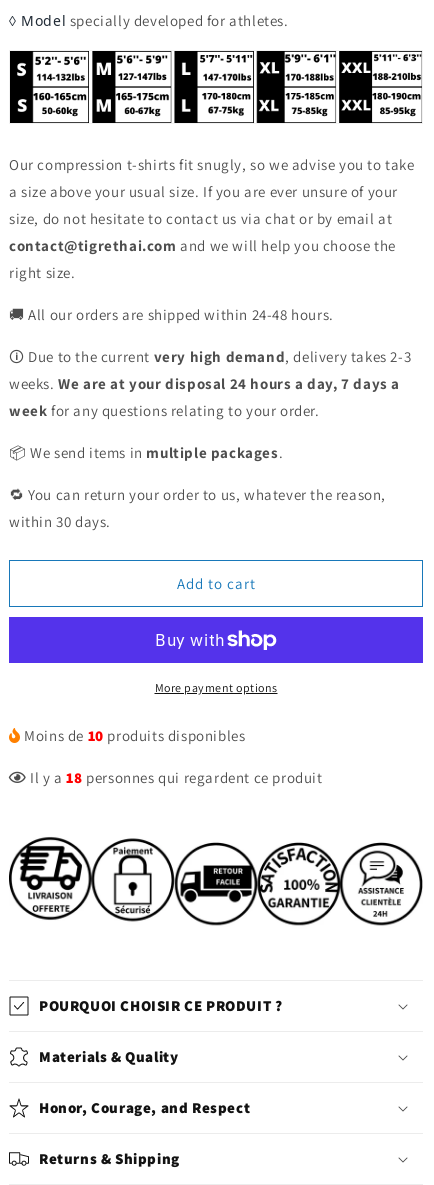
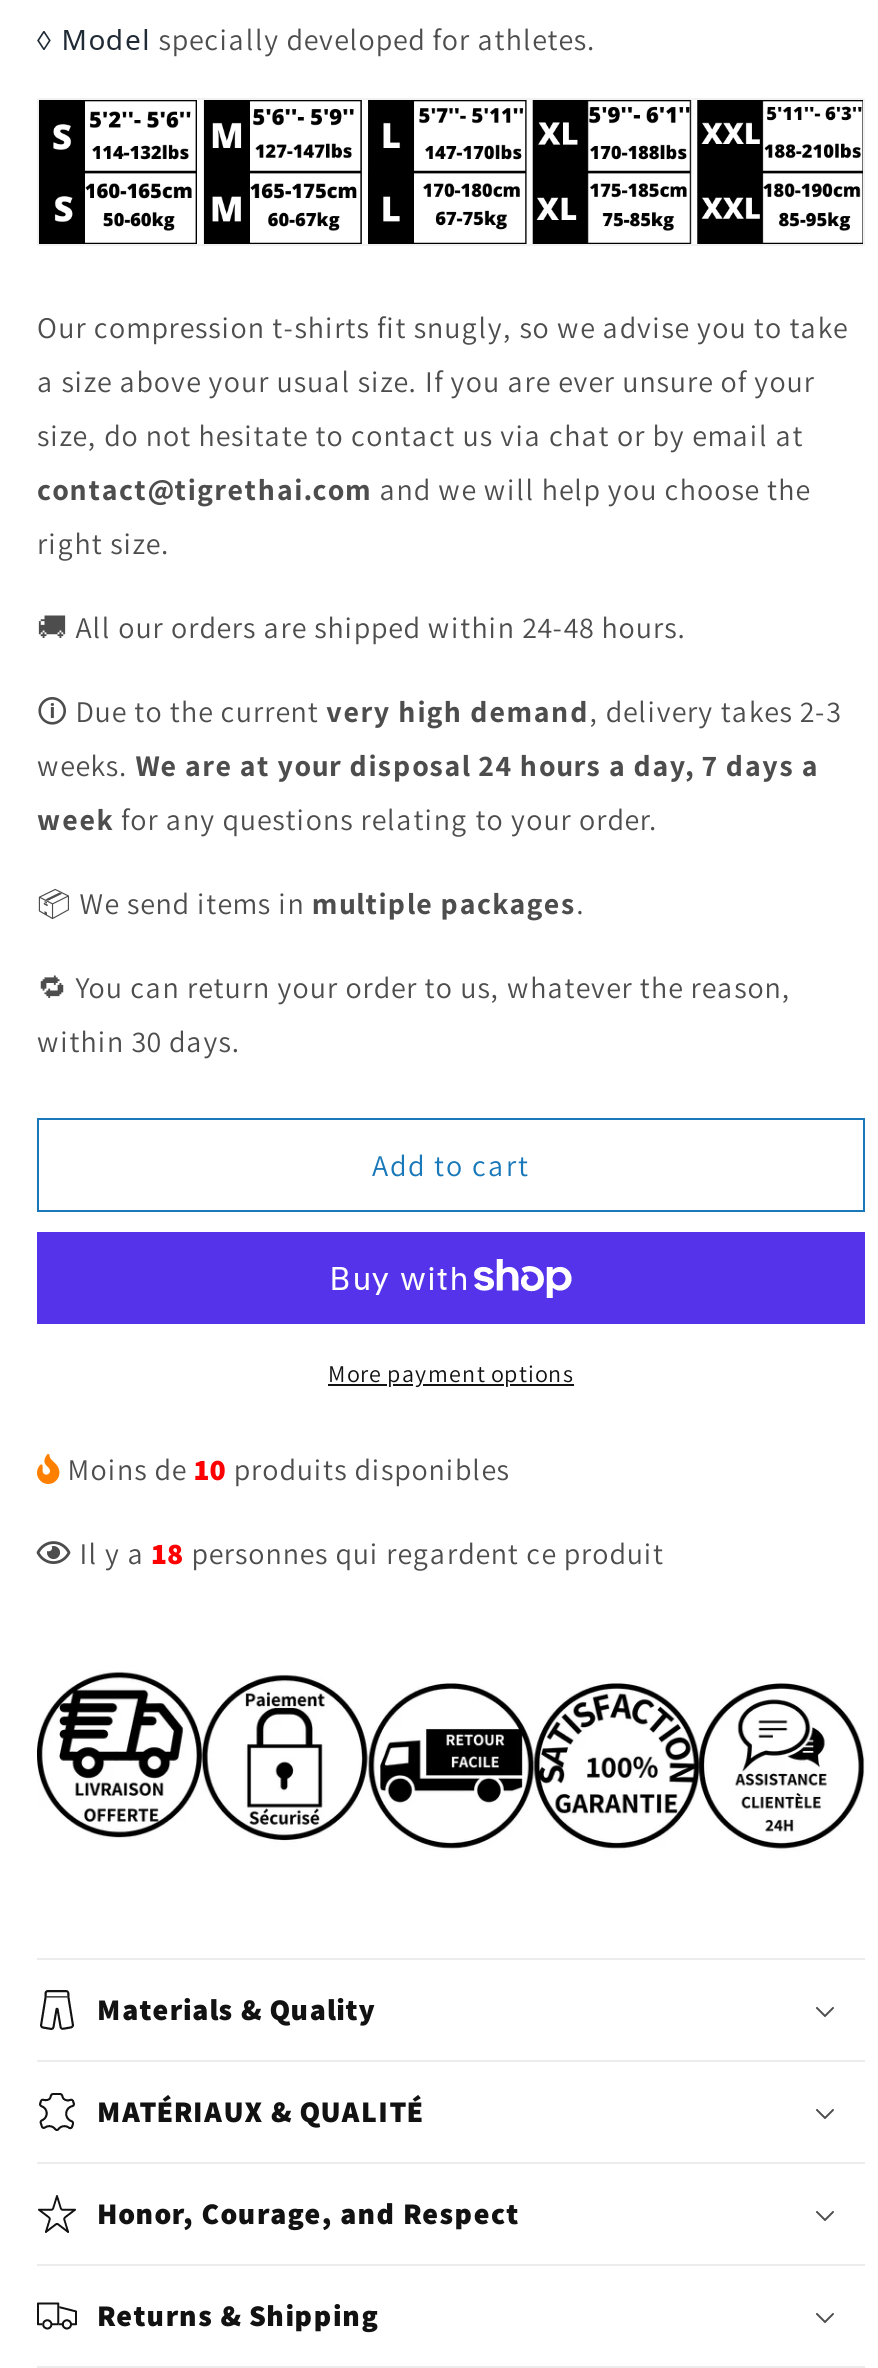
- POURQUOI CHOISIR CE PRODUIT ?

moved up: Materials & Quality

+ MATÉRIAUX & QUALITÉ
